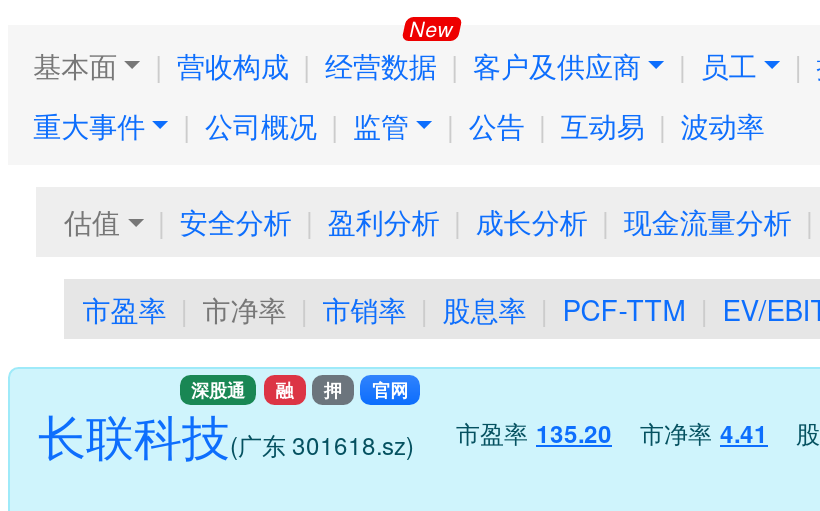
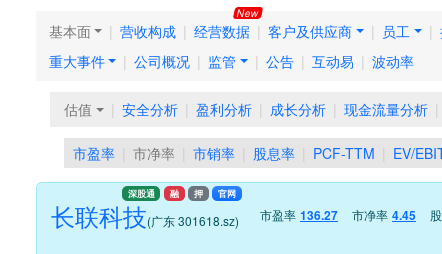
- 市盈率 135.20
+ 市盈率 136.27

- 市净率 4.41
+ 市净率 4.45
